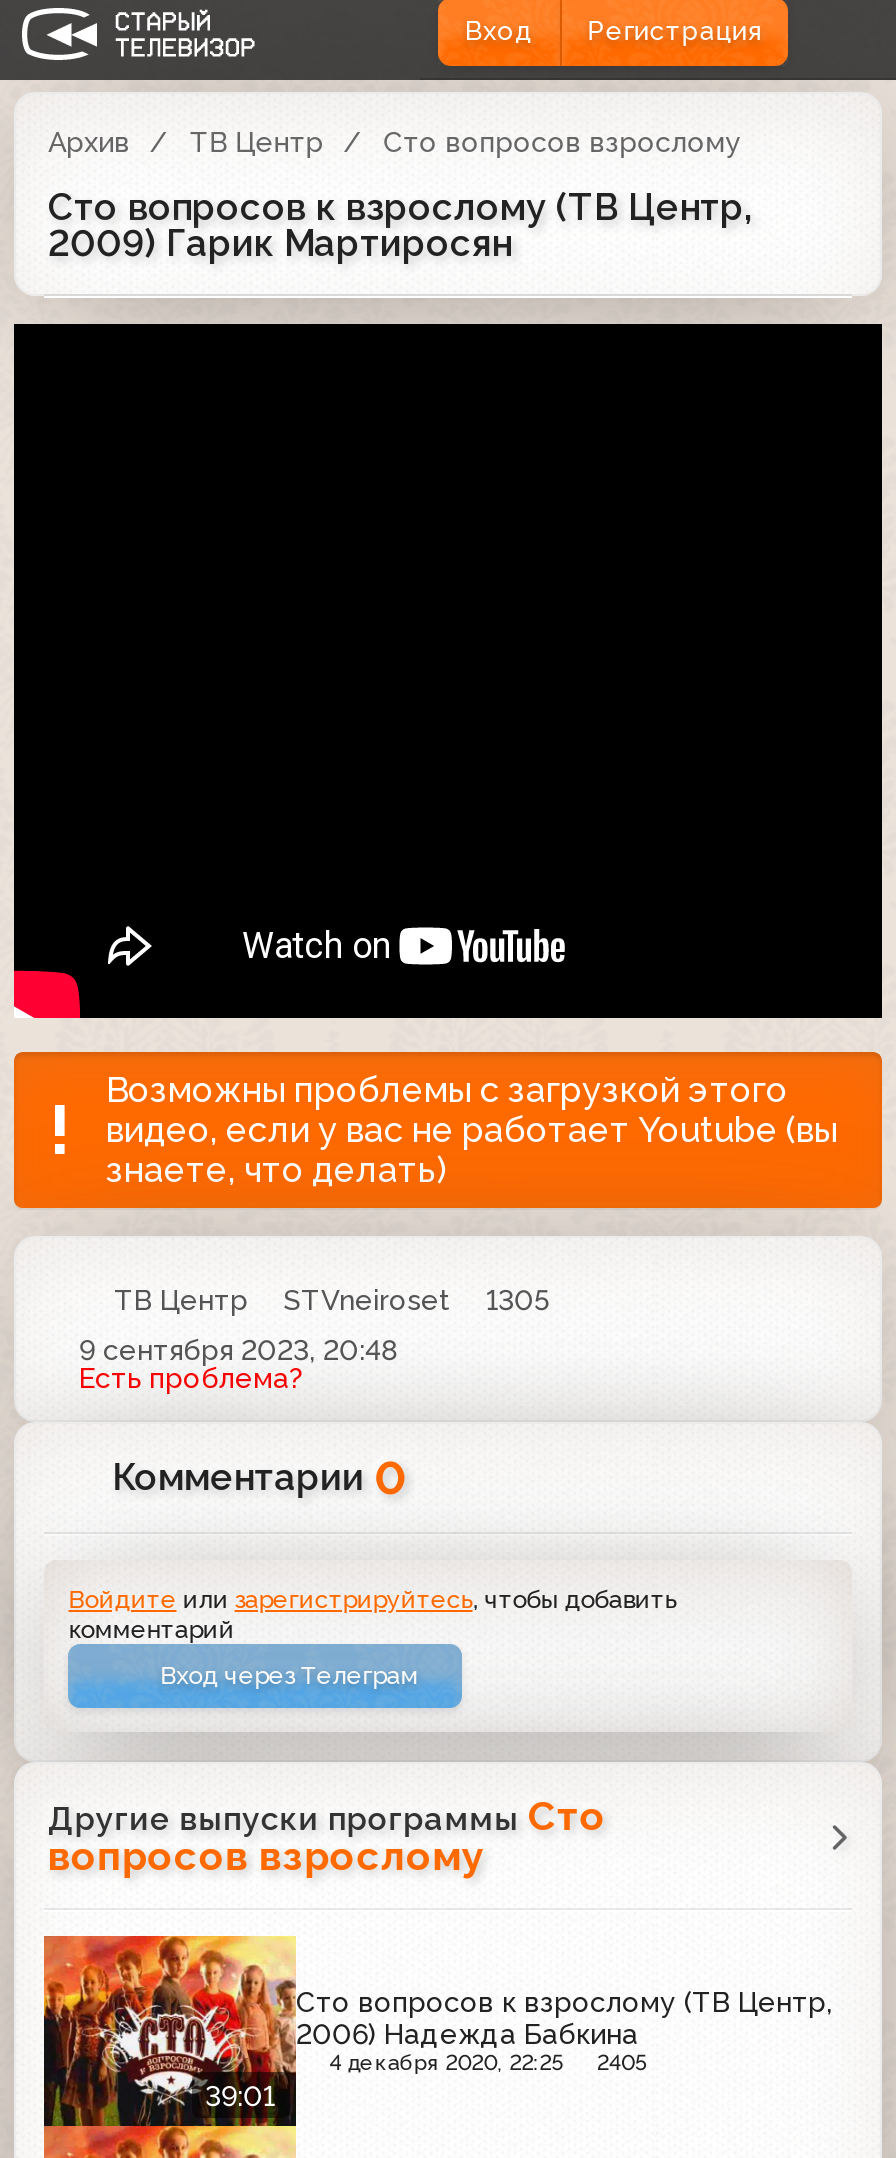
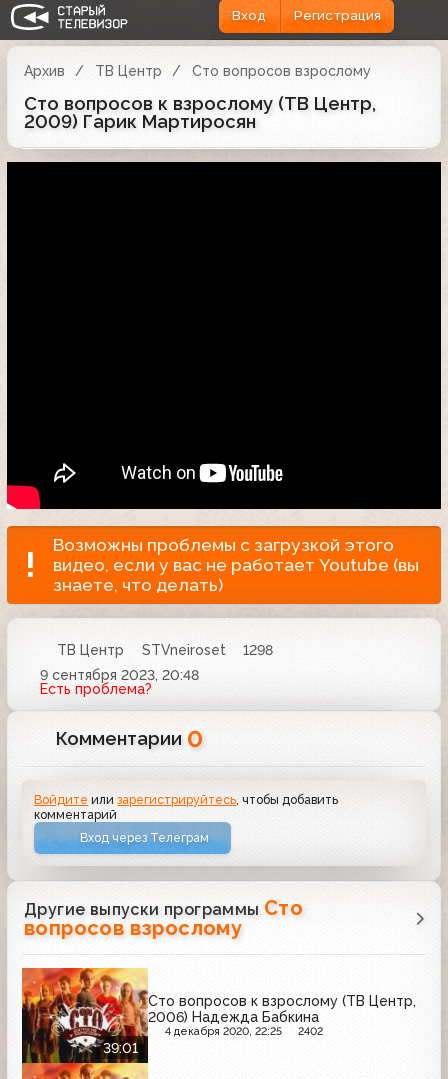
- ТВ Центр STVneiroset 1305
+ ТВ Центр STVneiroset 1298

- 4 декабря 2020, 22:25 2405
+ 4 декабря 2020, 22:25 2402
